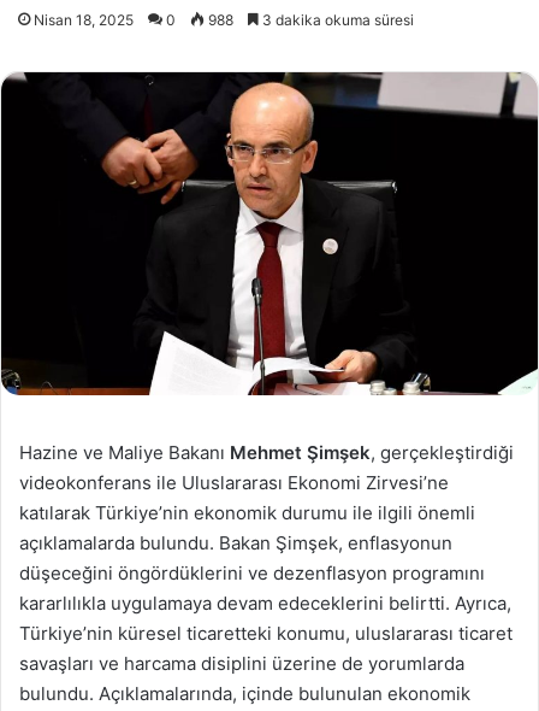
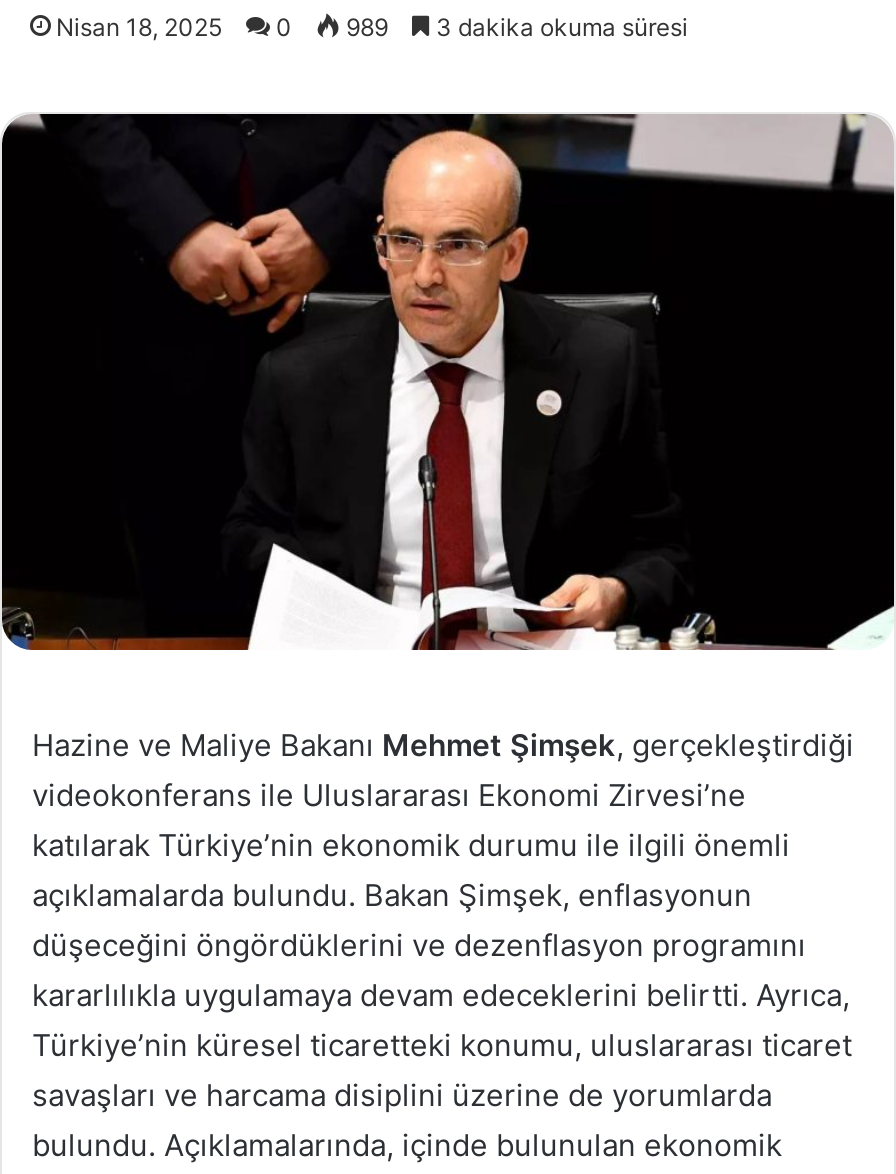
- Nisan 18, 2025 0 988 3 dakika okuma süresi
+ Nisan 18, 2025 0 989 3 dakika okuma süresi
